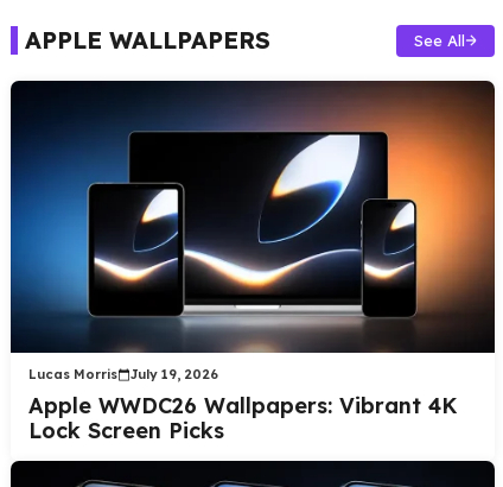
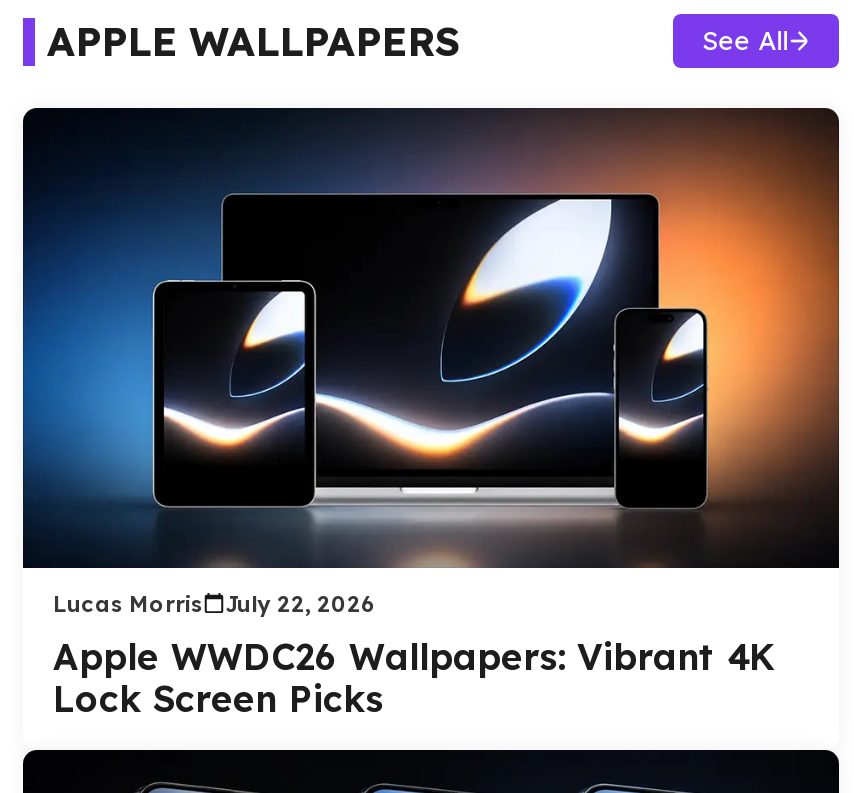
- Lucas Morris July 19, 2026
+ Lucas Morris July 22, 2026
